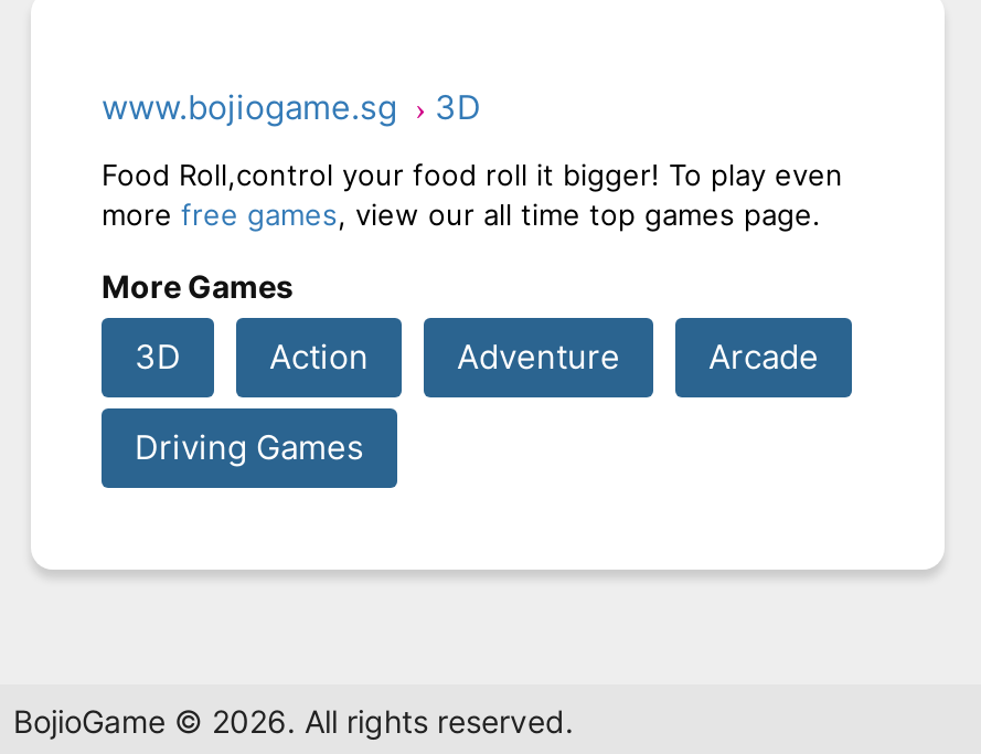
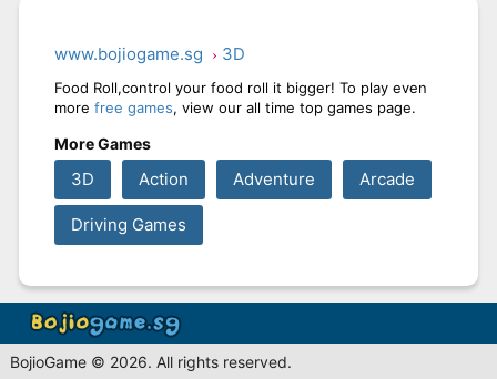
+ [image]
